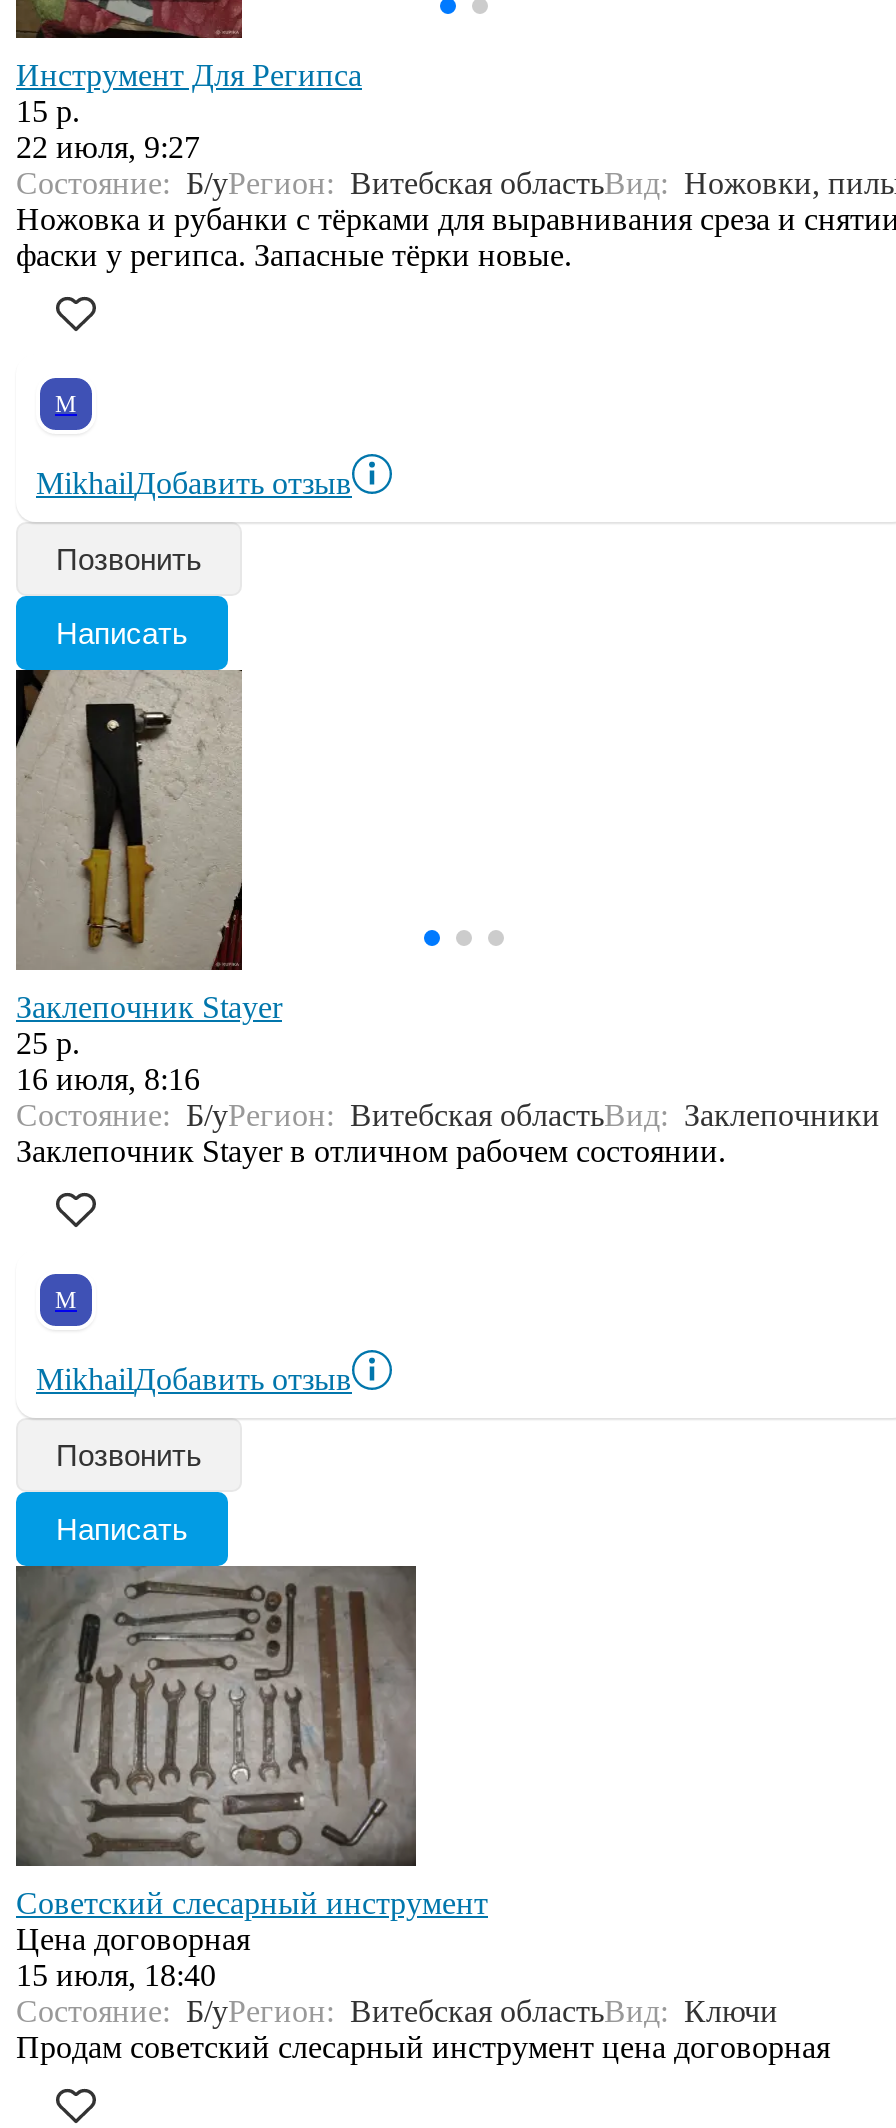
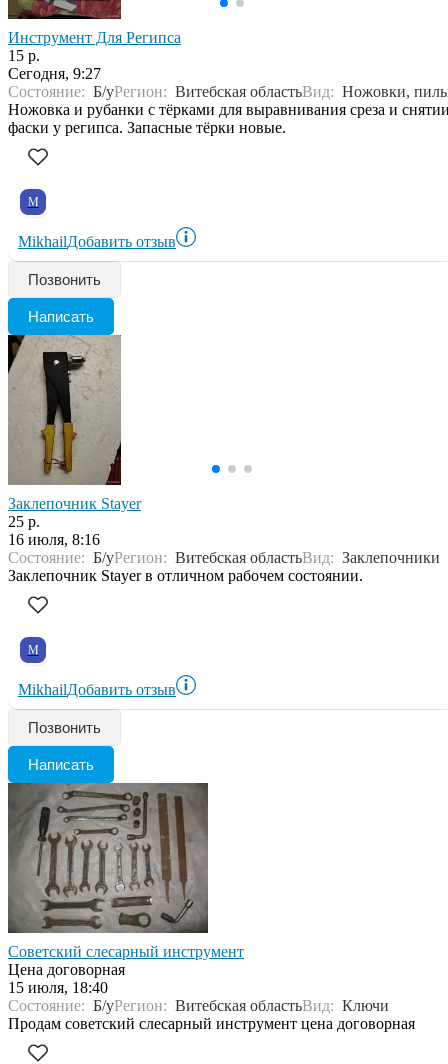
- 22 июля, 9:27
+ Сегодня, 9:27
